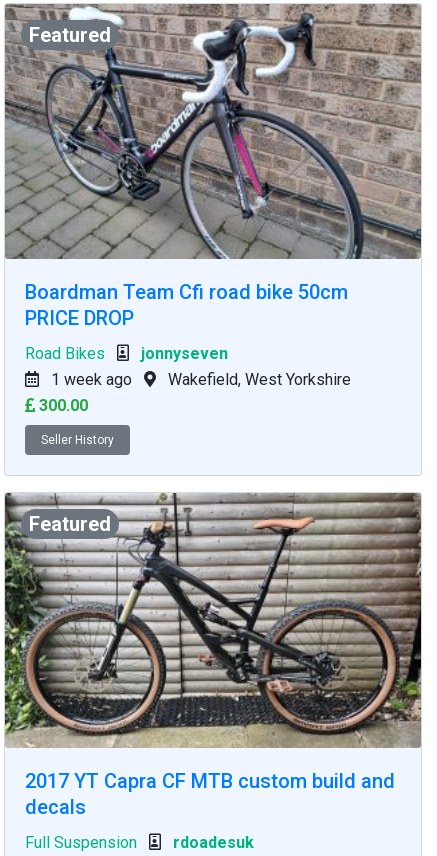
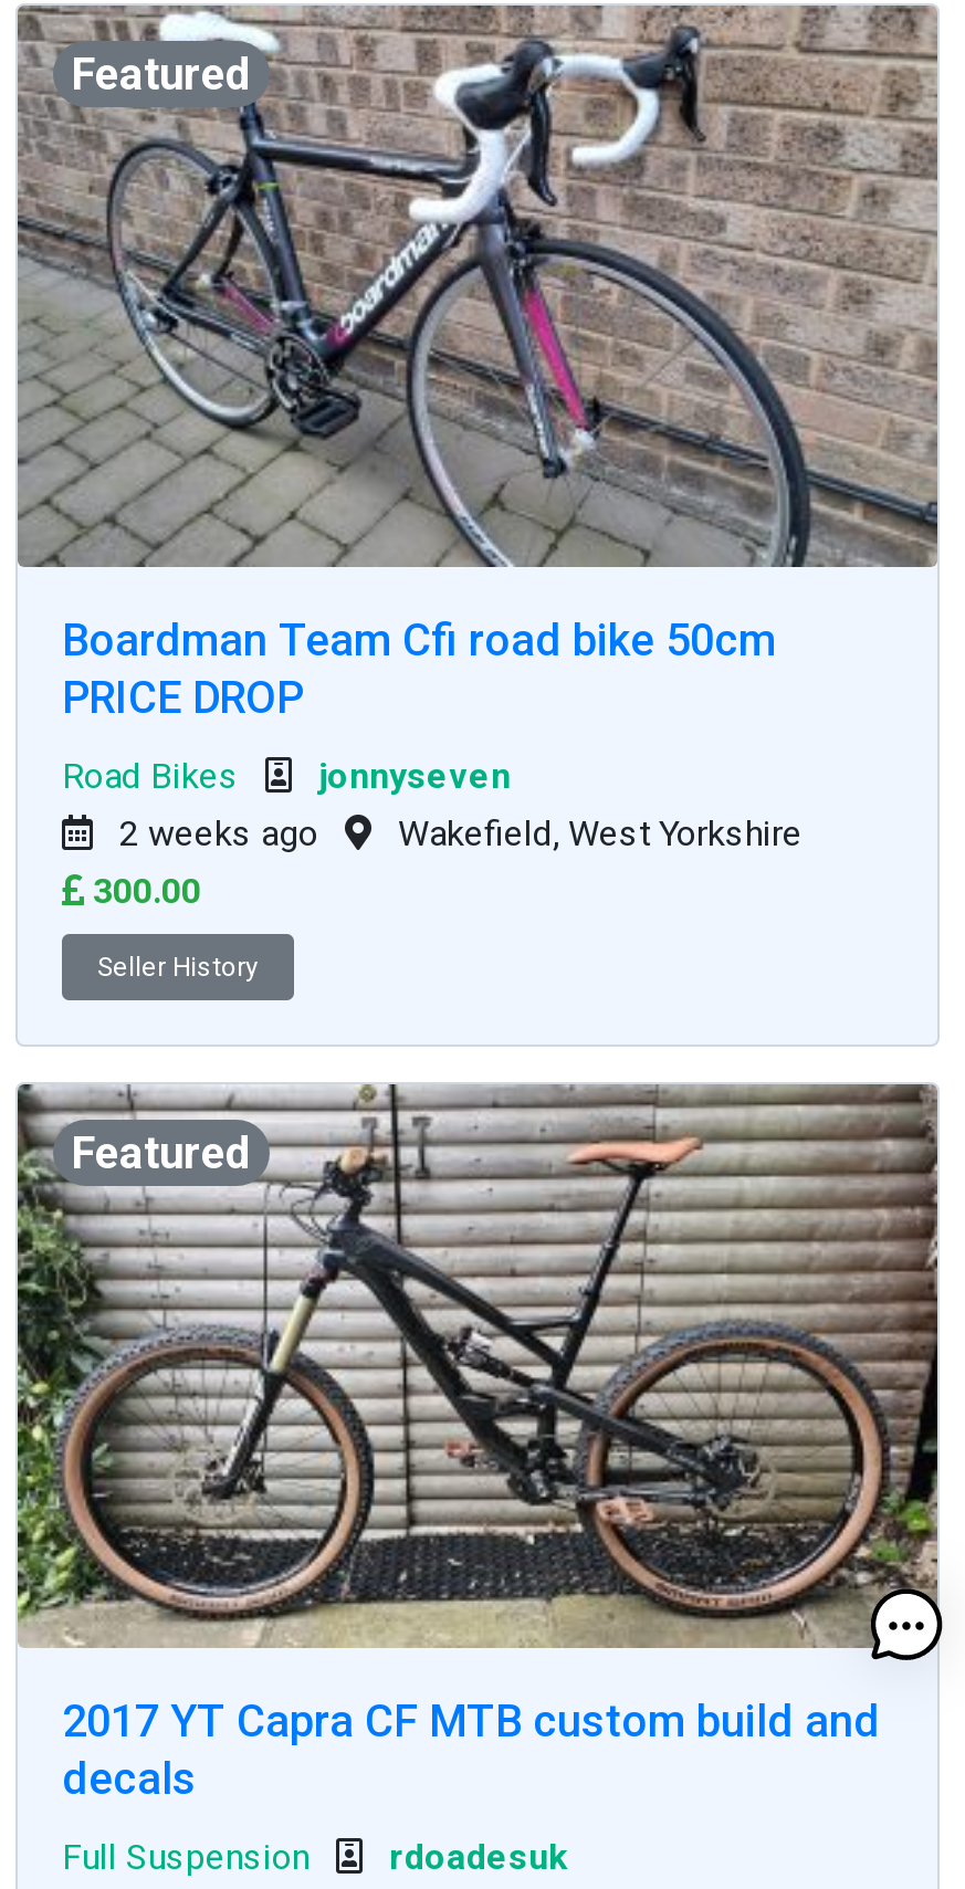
- 1 week ago Wakefield, West Yorkshire
+ 2 weeks ago Wakefield, West Yorkshire

- [image]
+ [image]
